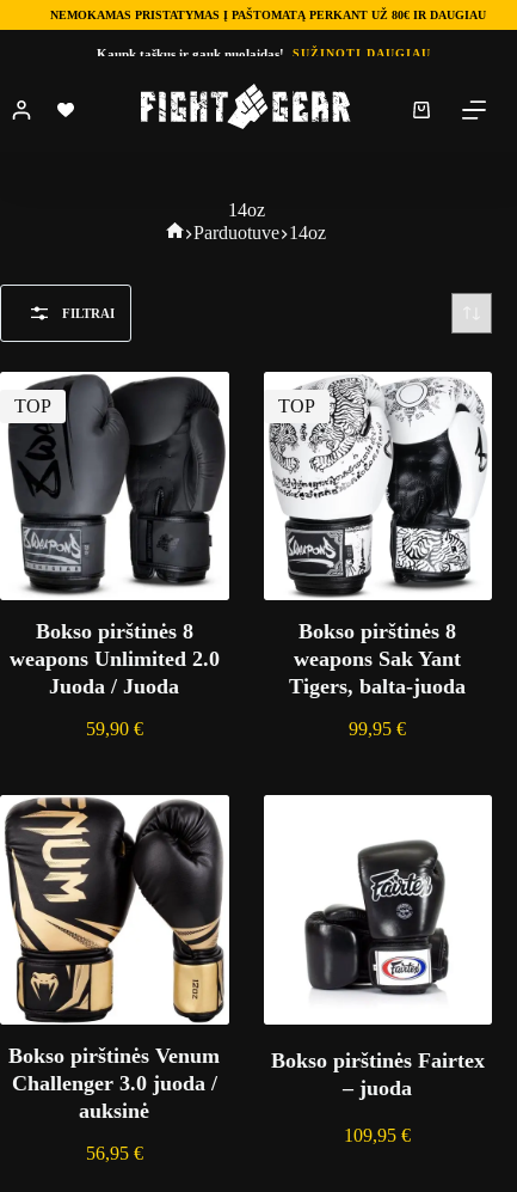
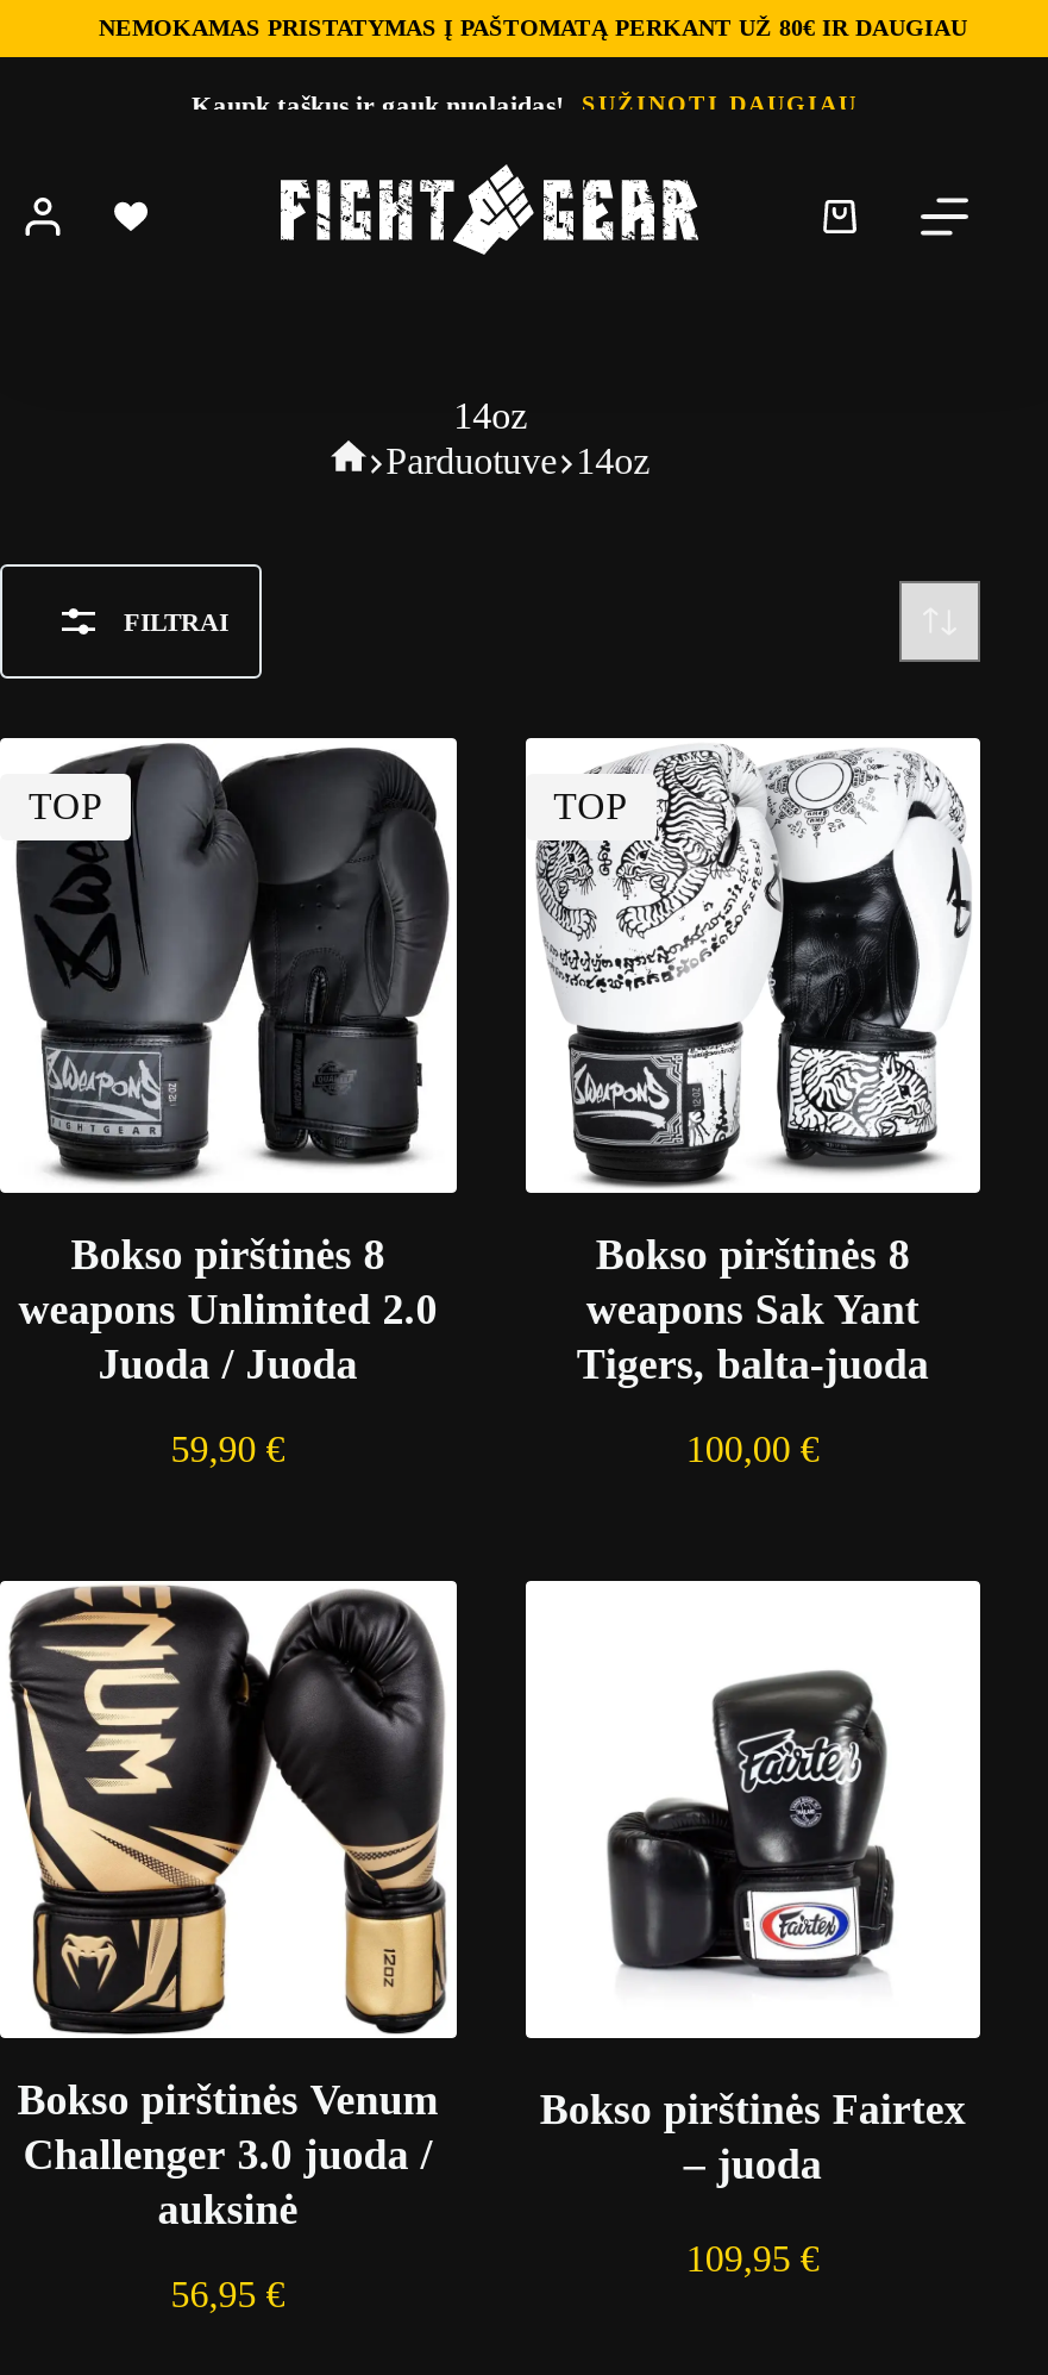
- 99,95 €
+ 100,00 €
